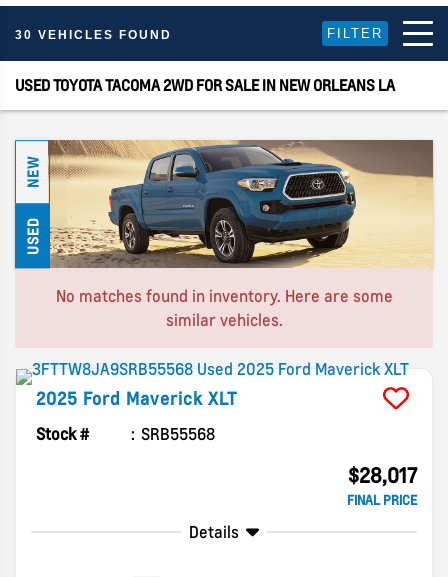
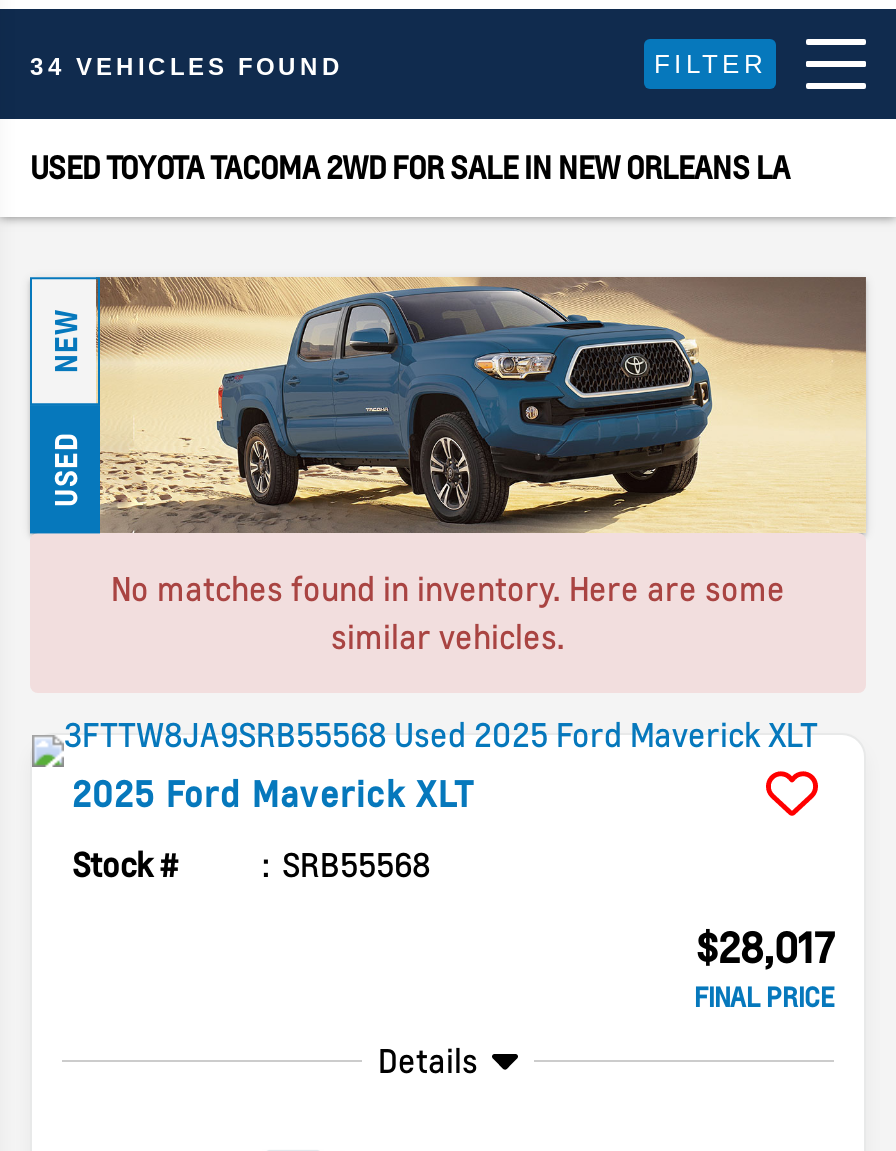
- 30 VEHICLES FOUND
+ 34 VEHICLES FOUND
